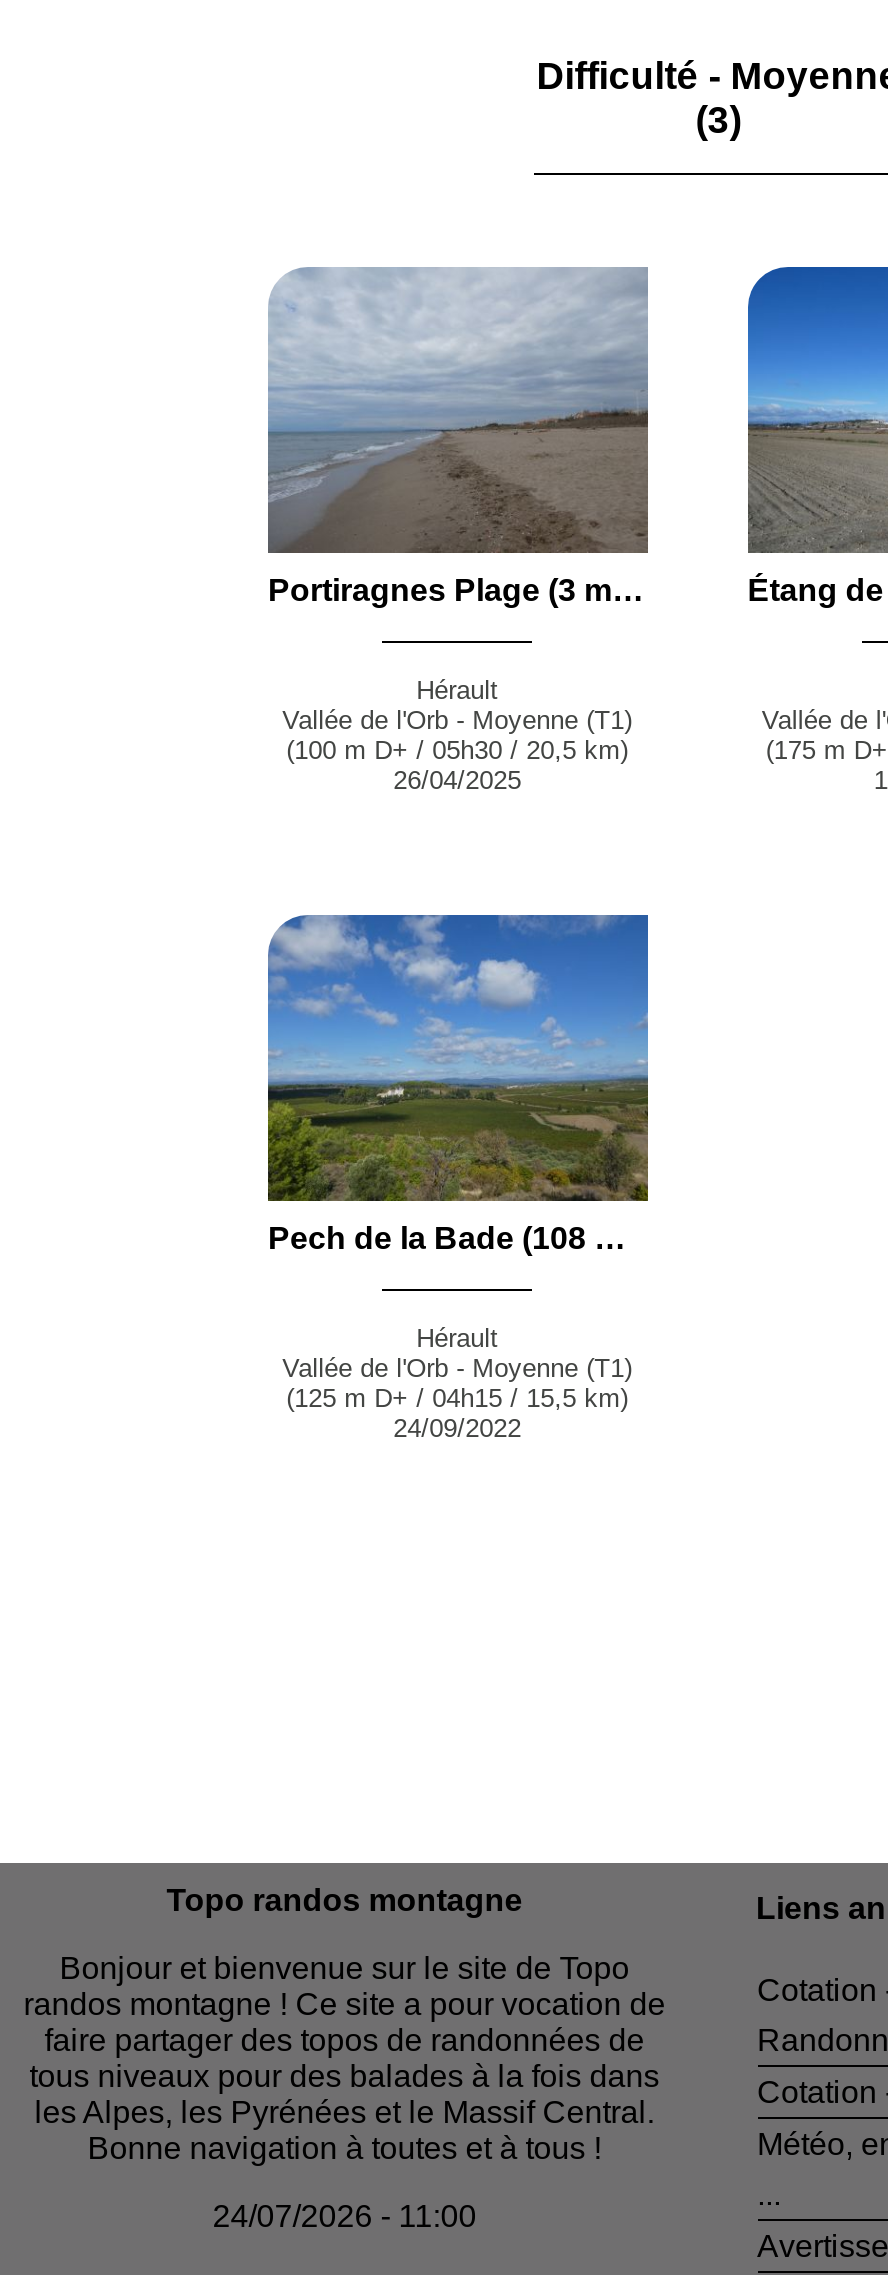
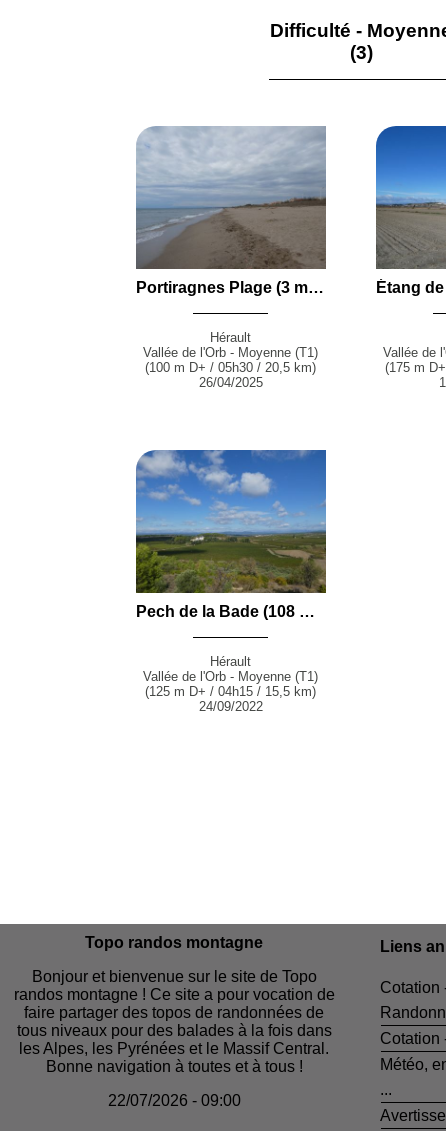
- 24/07/2026 - 11:00
+ 22/07/2026 - 09:00
